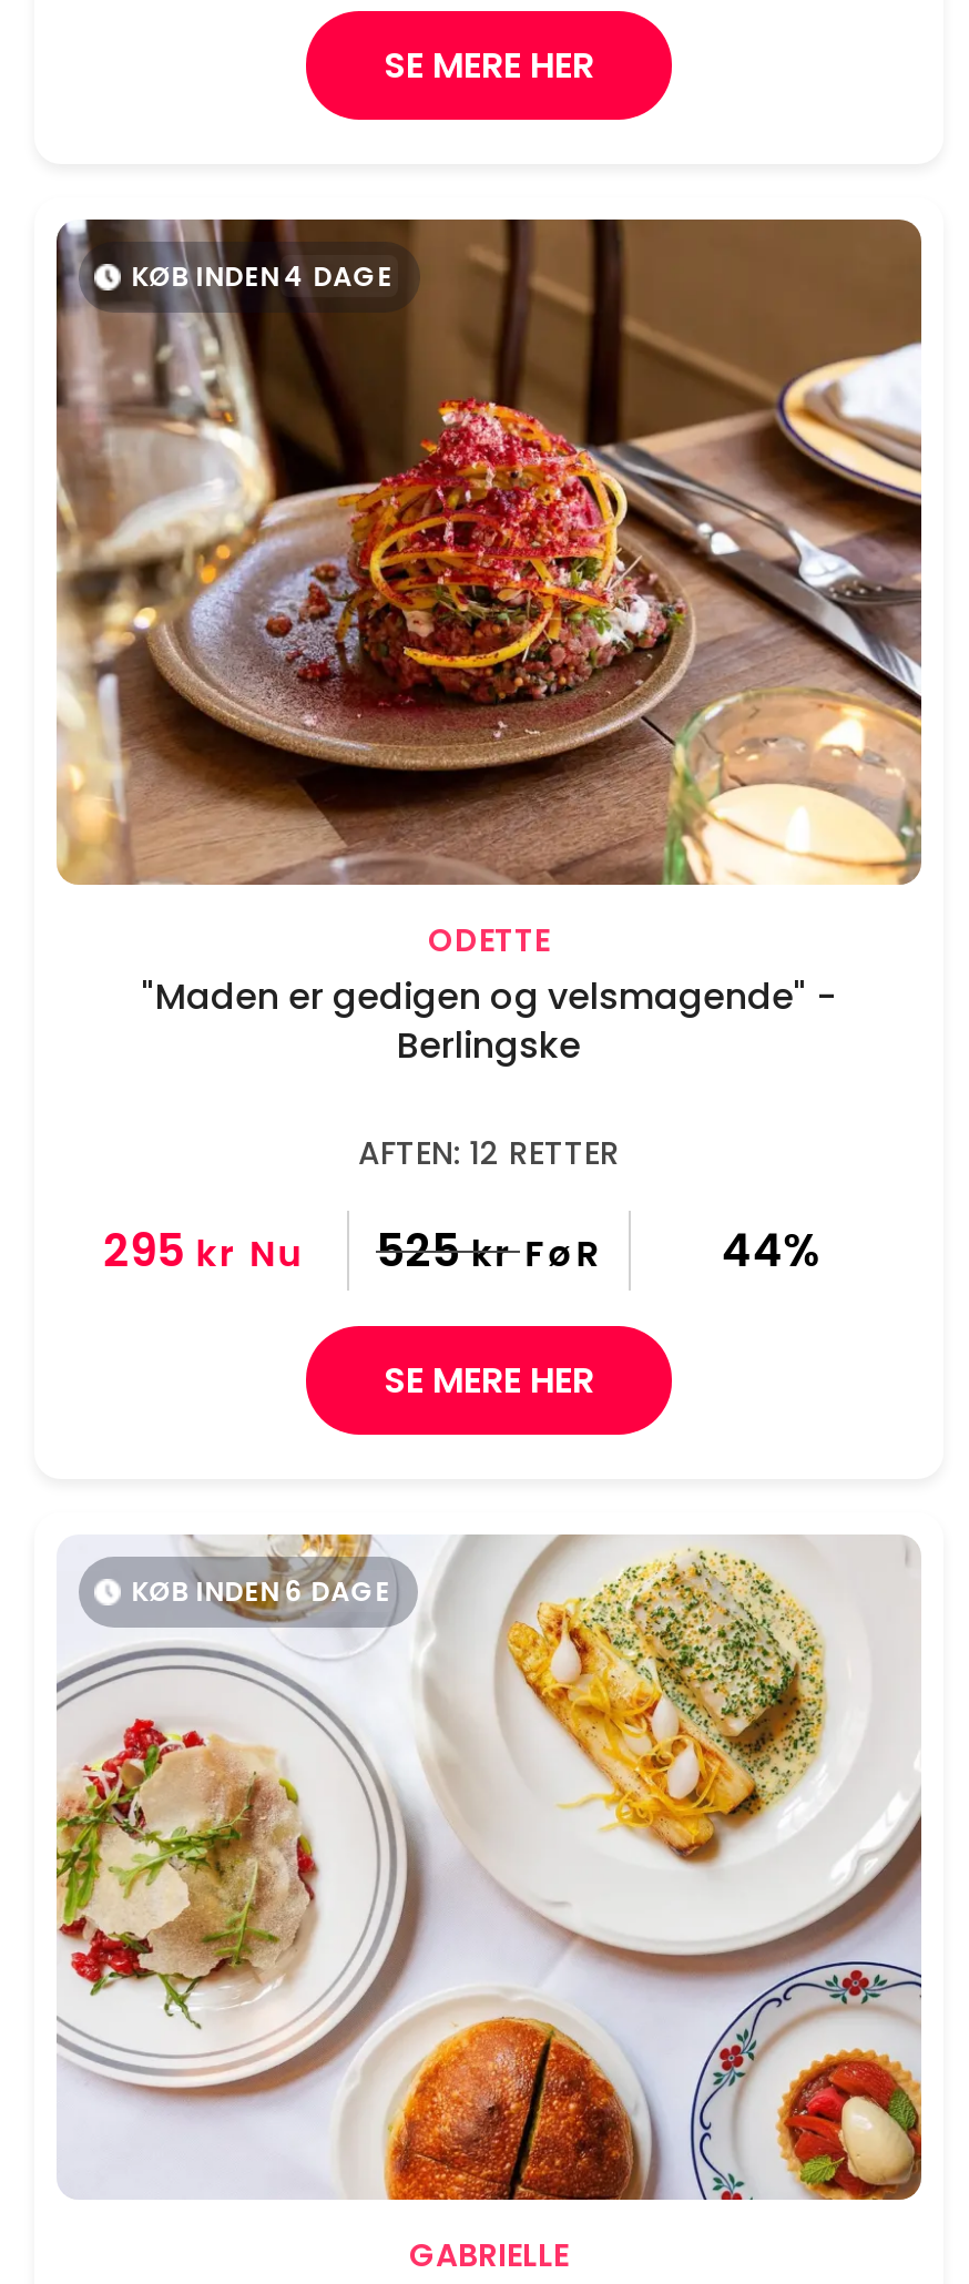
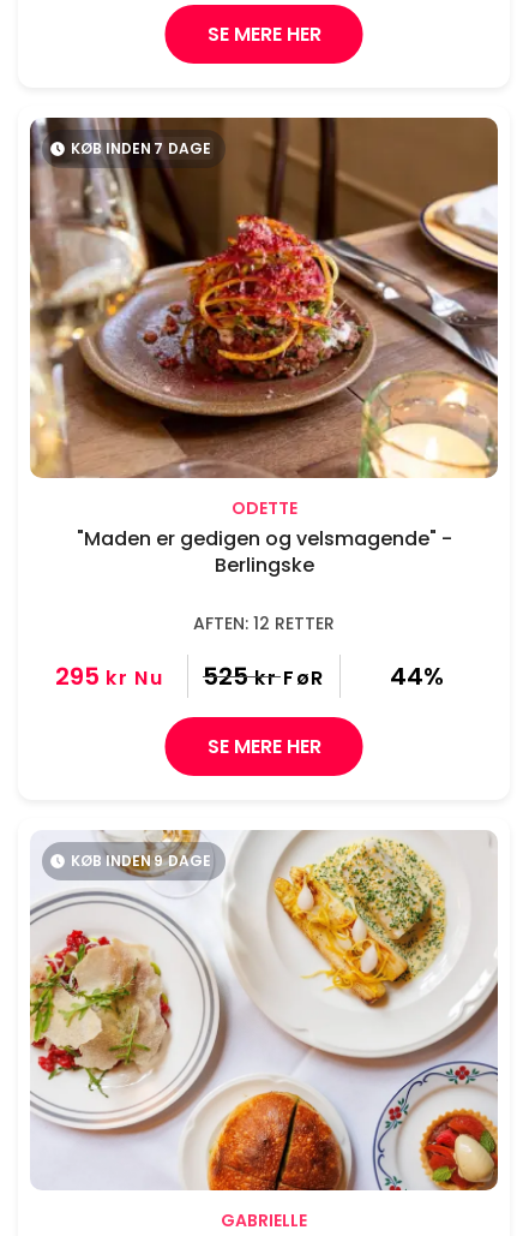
- KØB INDEN 4 DAGE
+ KØB INDEN 7 DAGE

- KØB INDEN 6 DAGE
+ KØB INDEN 9 DAGE
